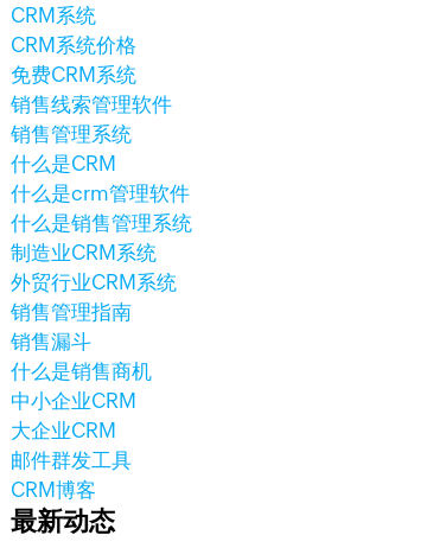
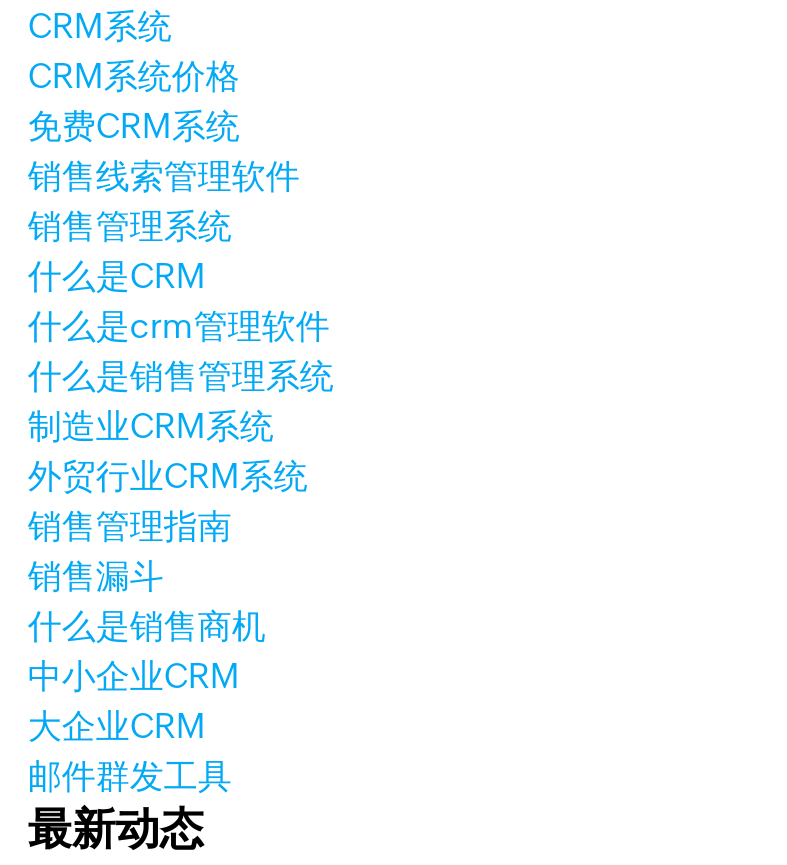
- CRM博客
